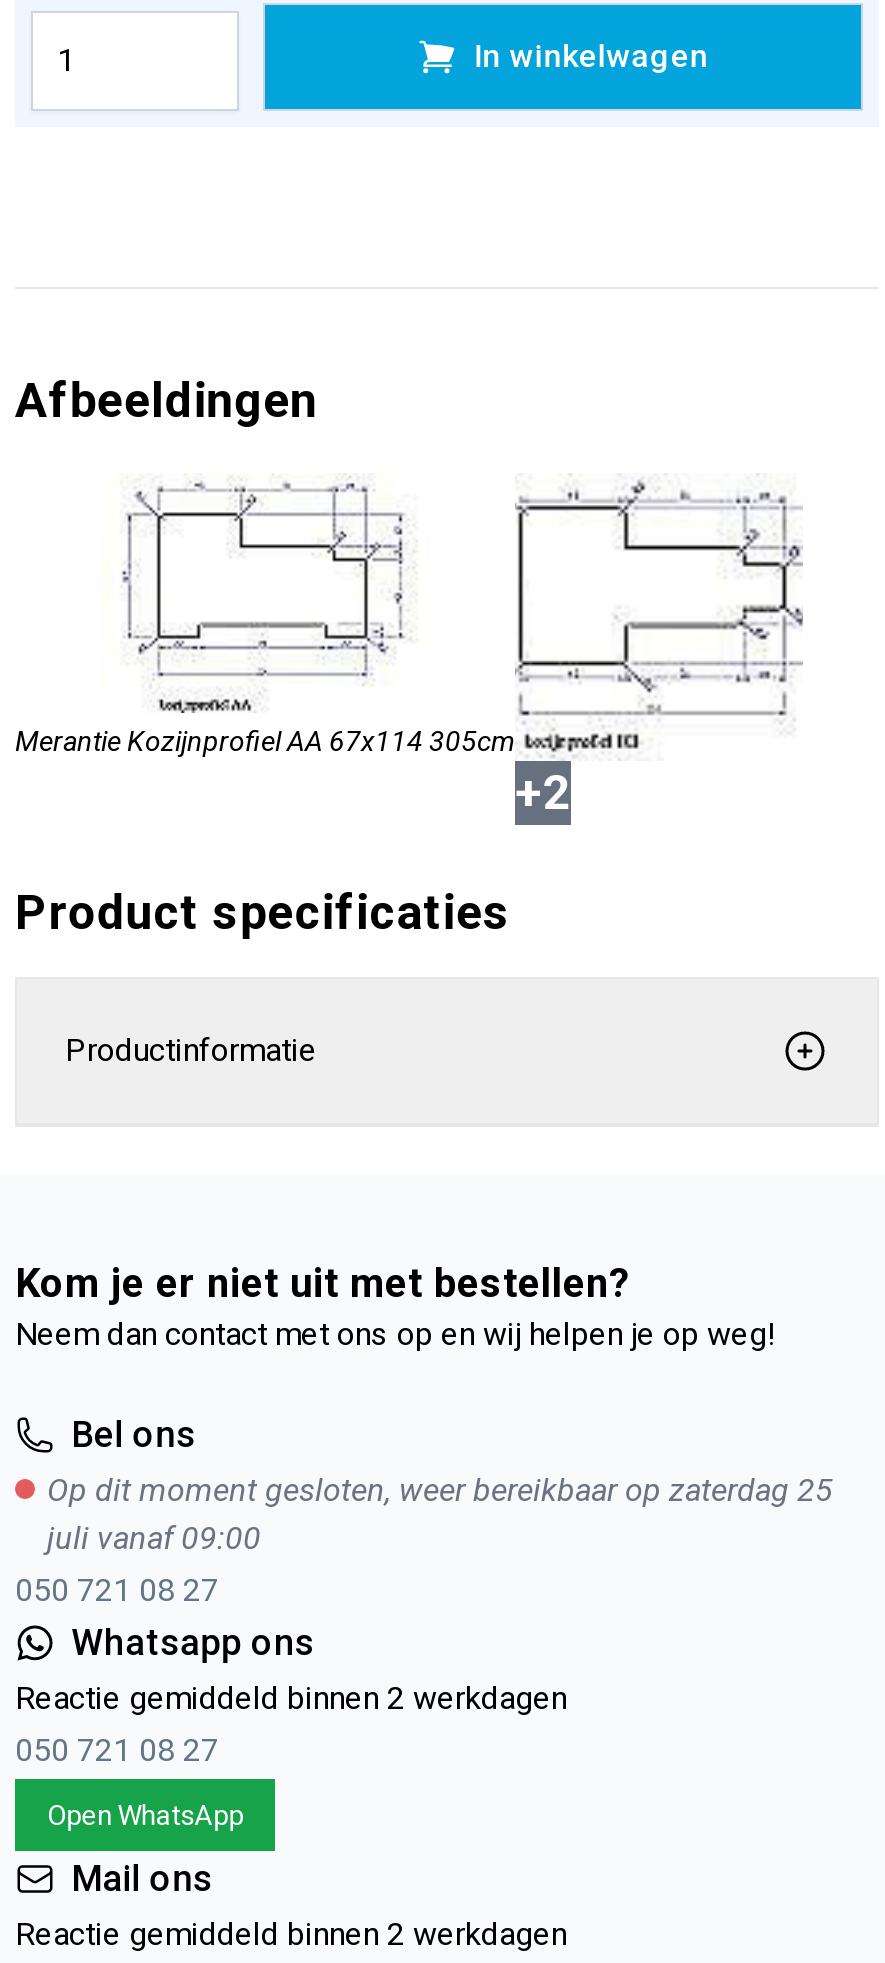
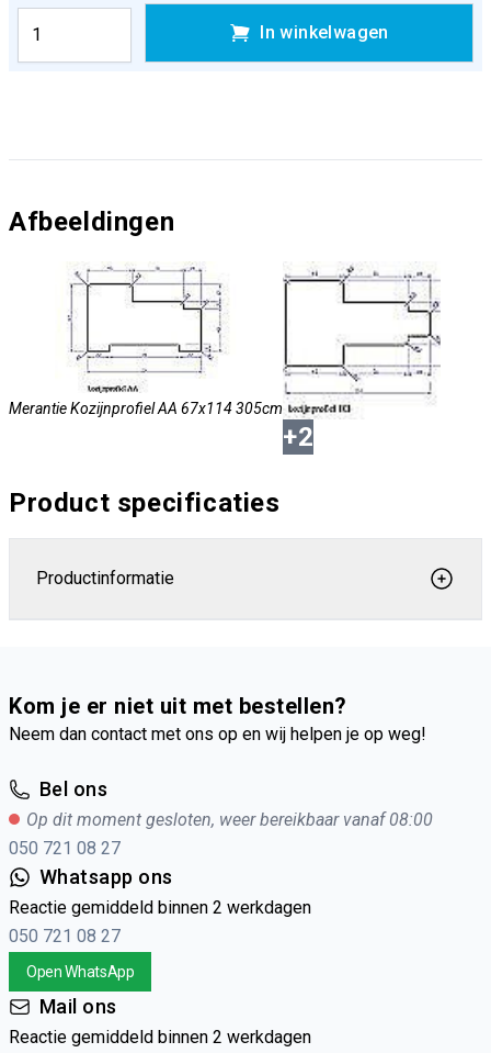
- Op dit moment gesloten, weer bereikbaar op zaterdag 25
- juli vanaf 09:00
+ Op dit moment gesloten, weer bereikbaar vanaf 08:00
